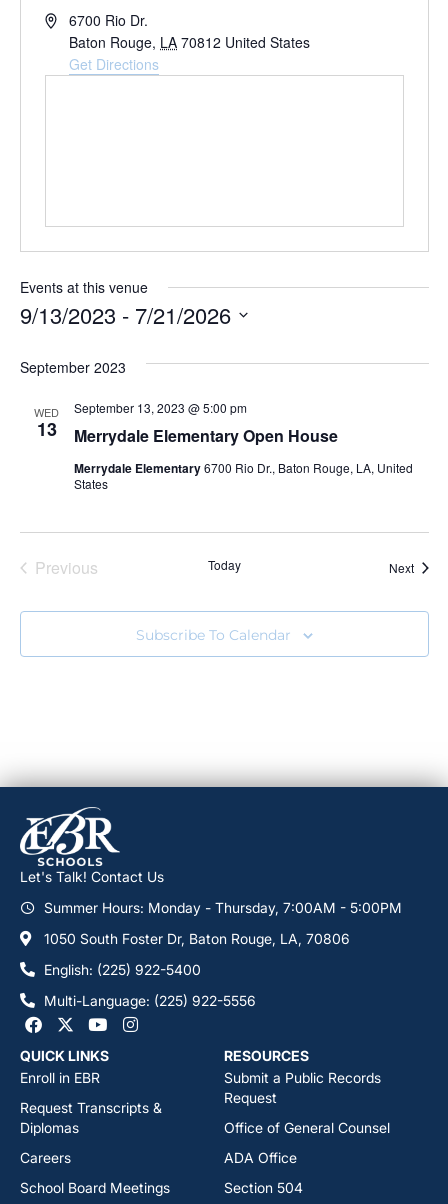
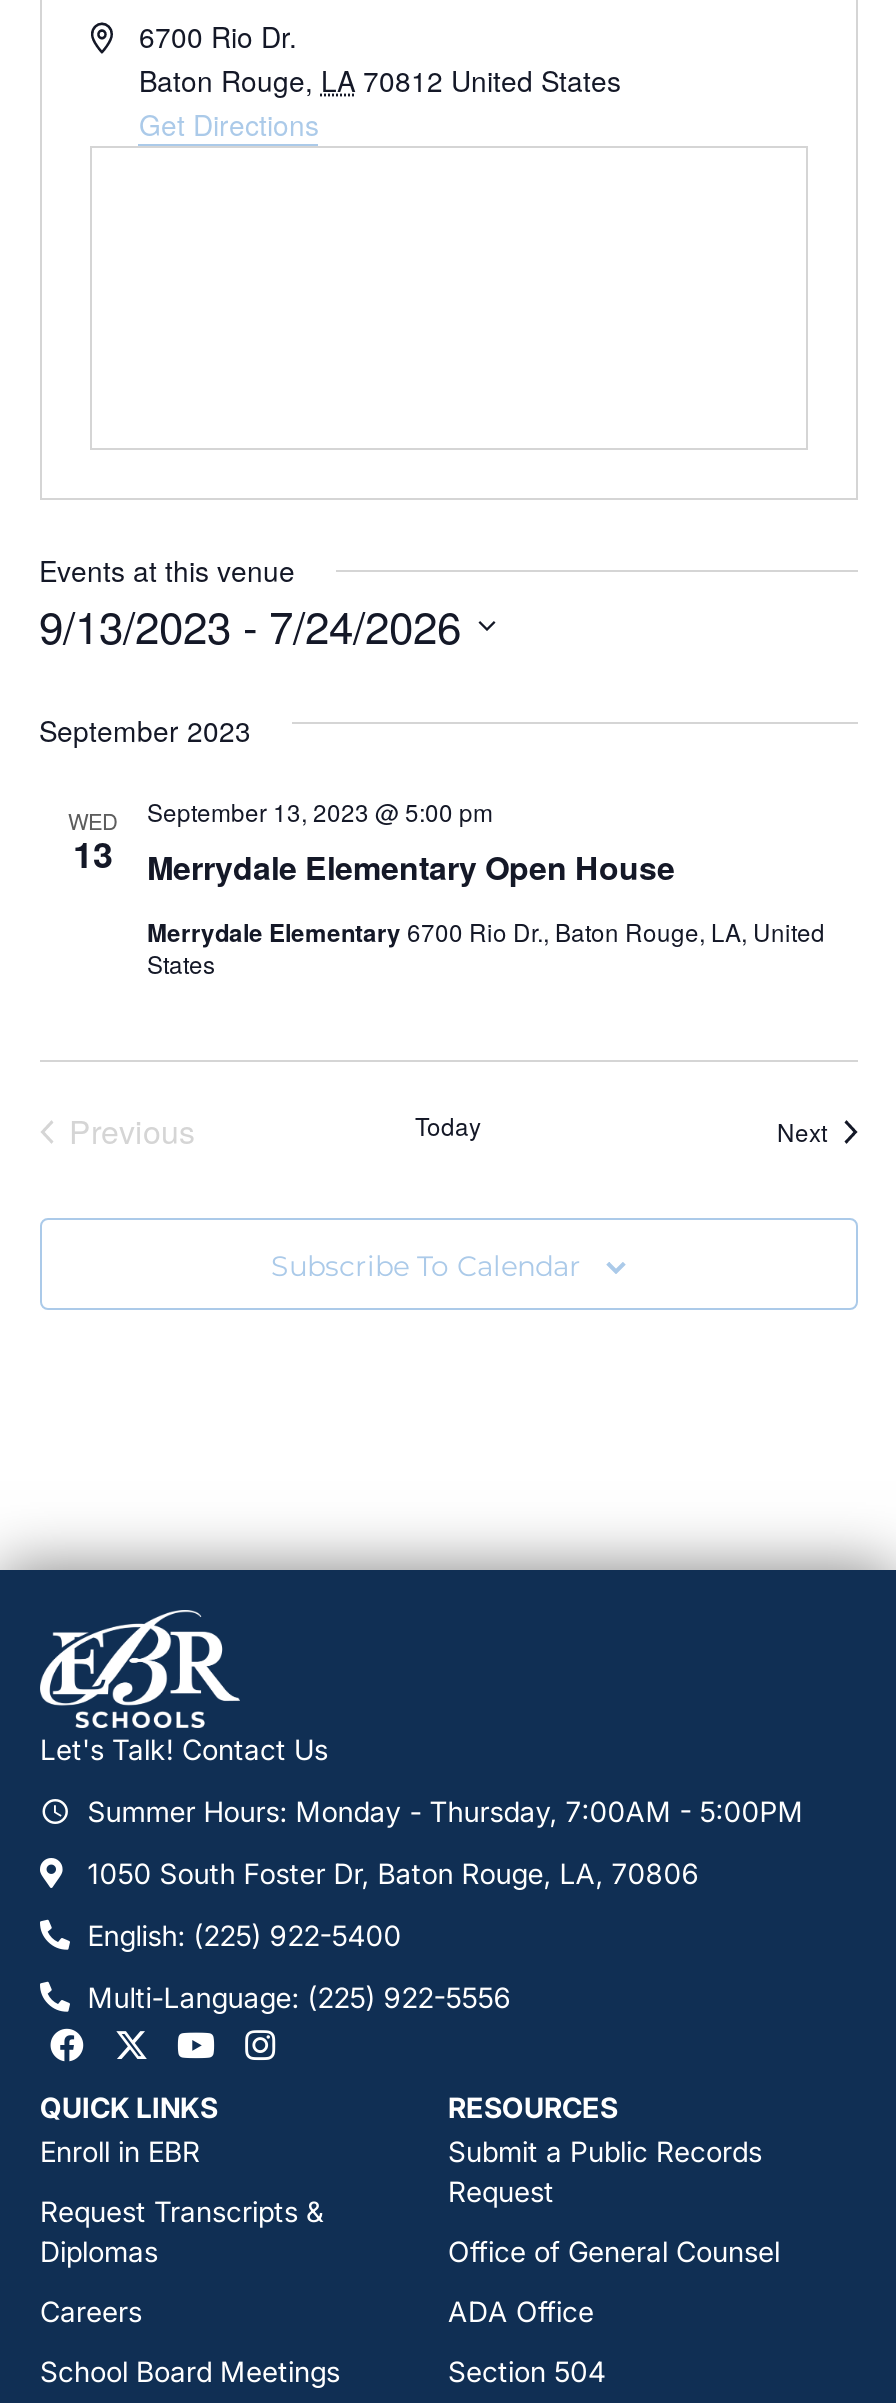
- 9/13/2023 - 7/21/2026
+ 9/13/2023 - 7/24/2026
